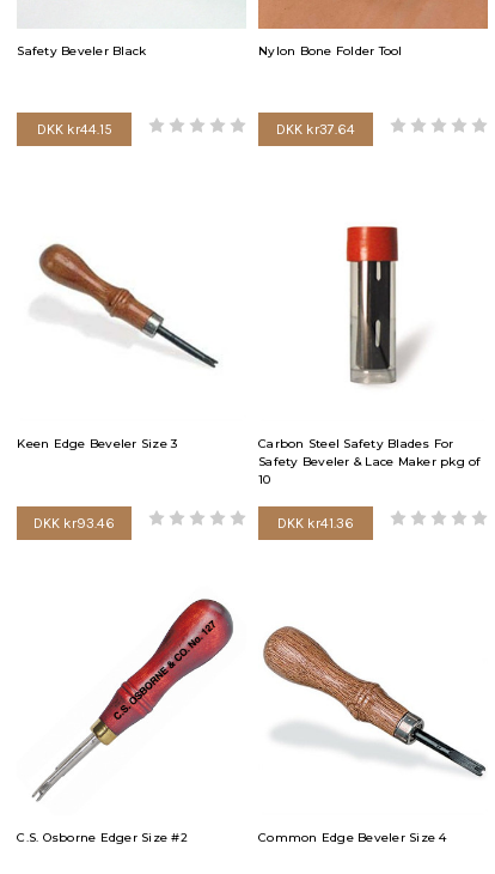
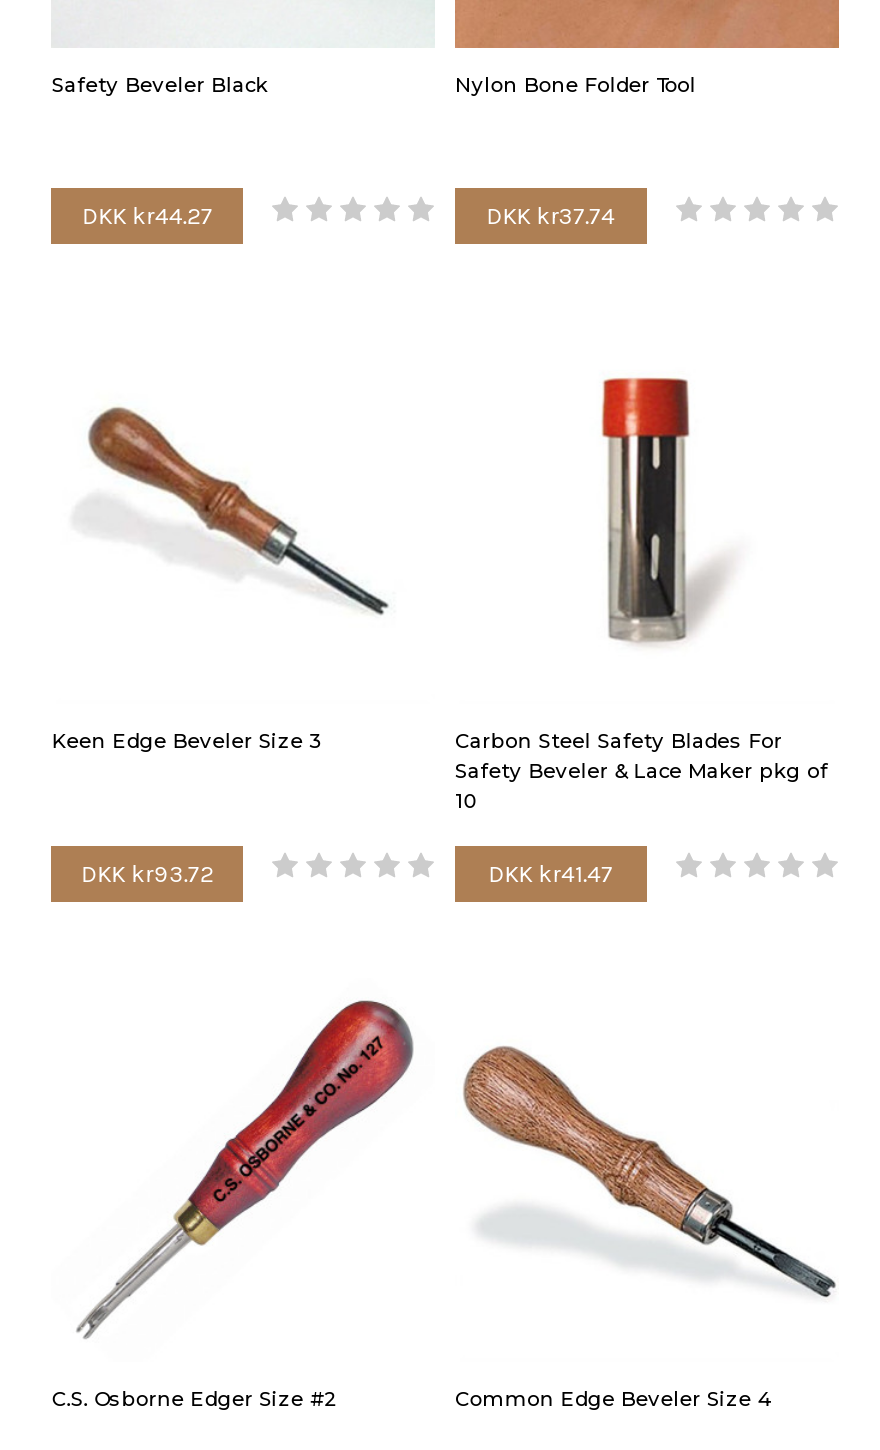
- DKK kr44.15
+ DKK kr44.27

- DKK kr37.64
+ DKK kr37.74

- DKK kr93.46
+ DKK kr93.72

- DKK kr41.36
+ DKK kr41.47
